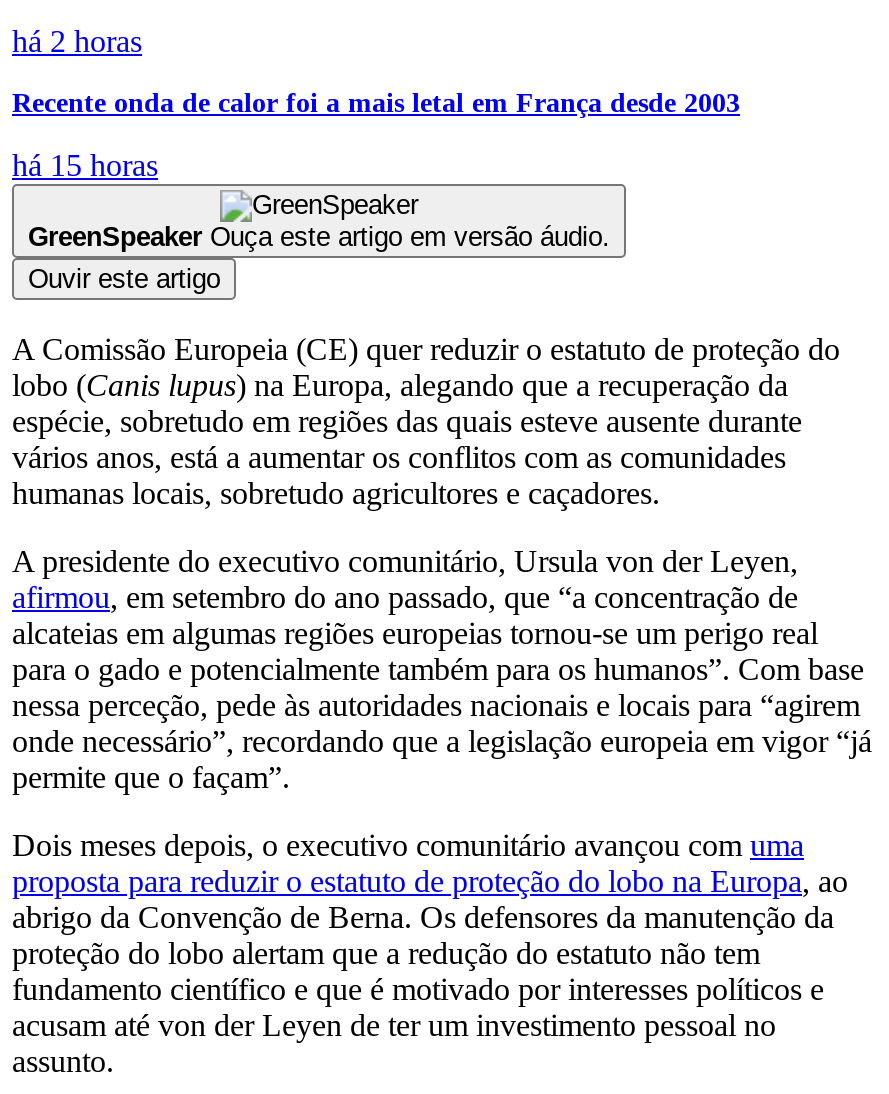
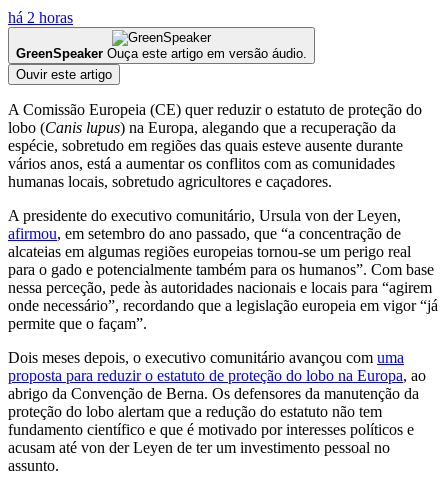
- Recente onda de calor foi a mais letal em França desde 2003
- há 15 horas
